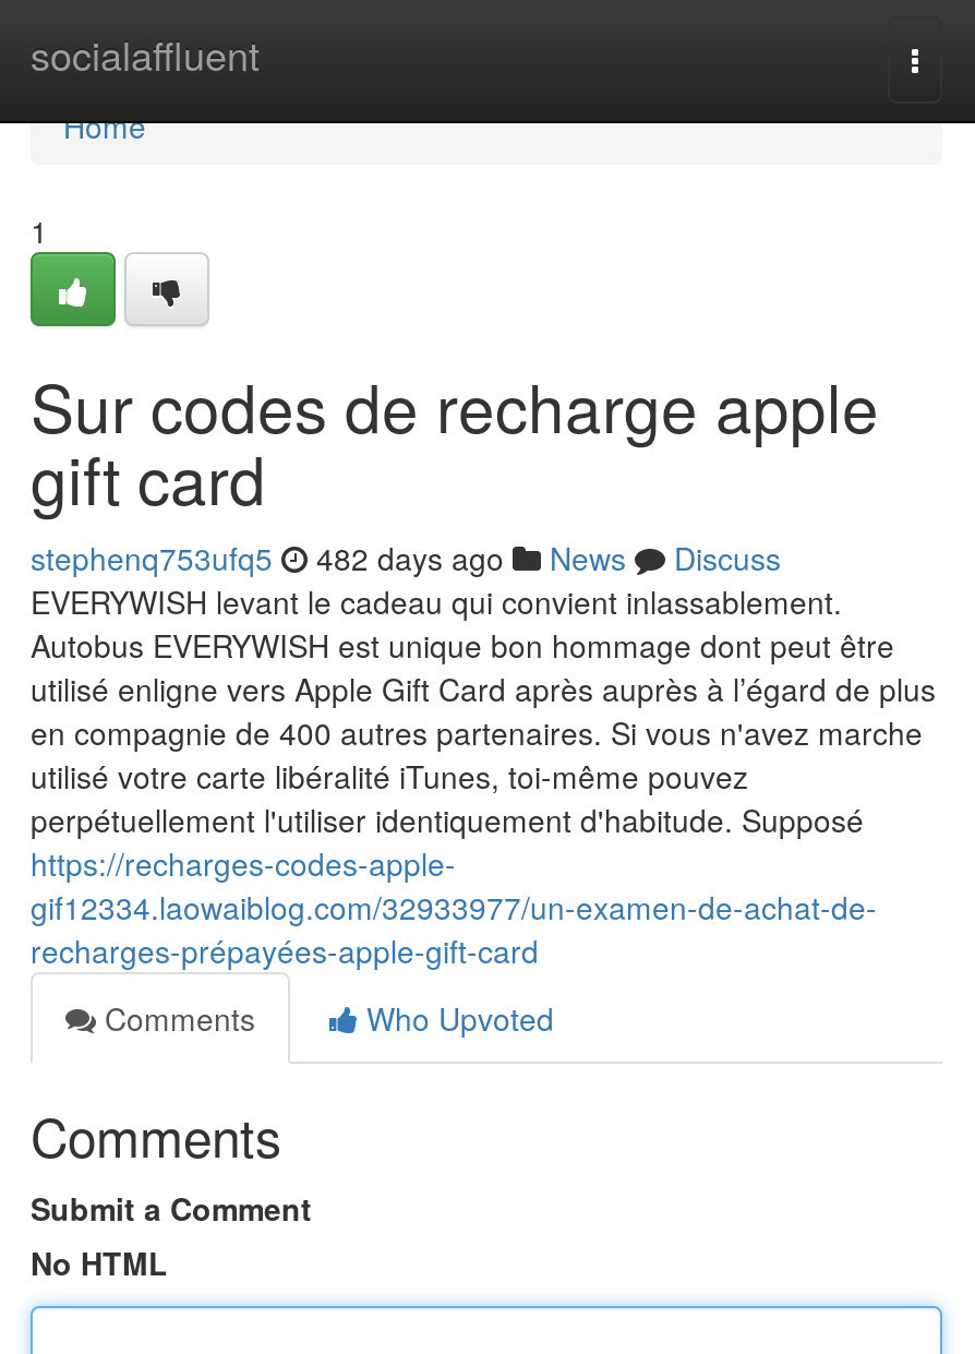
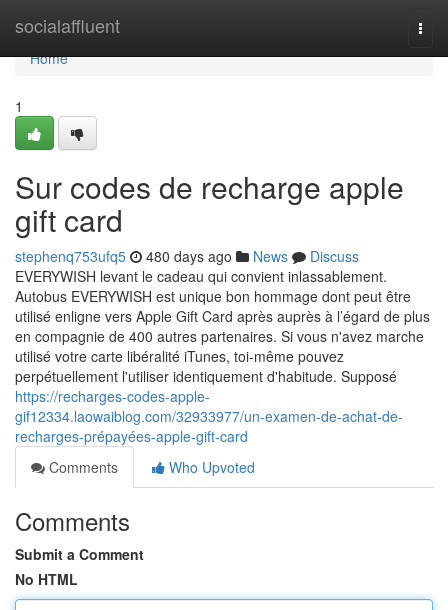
- stephenq753ufq5 482 days ago News Discuss
+ stephenq753ufq5 480 days ago News Discuss
